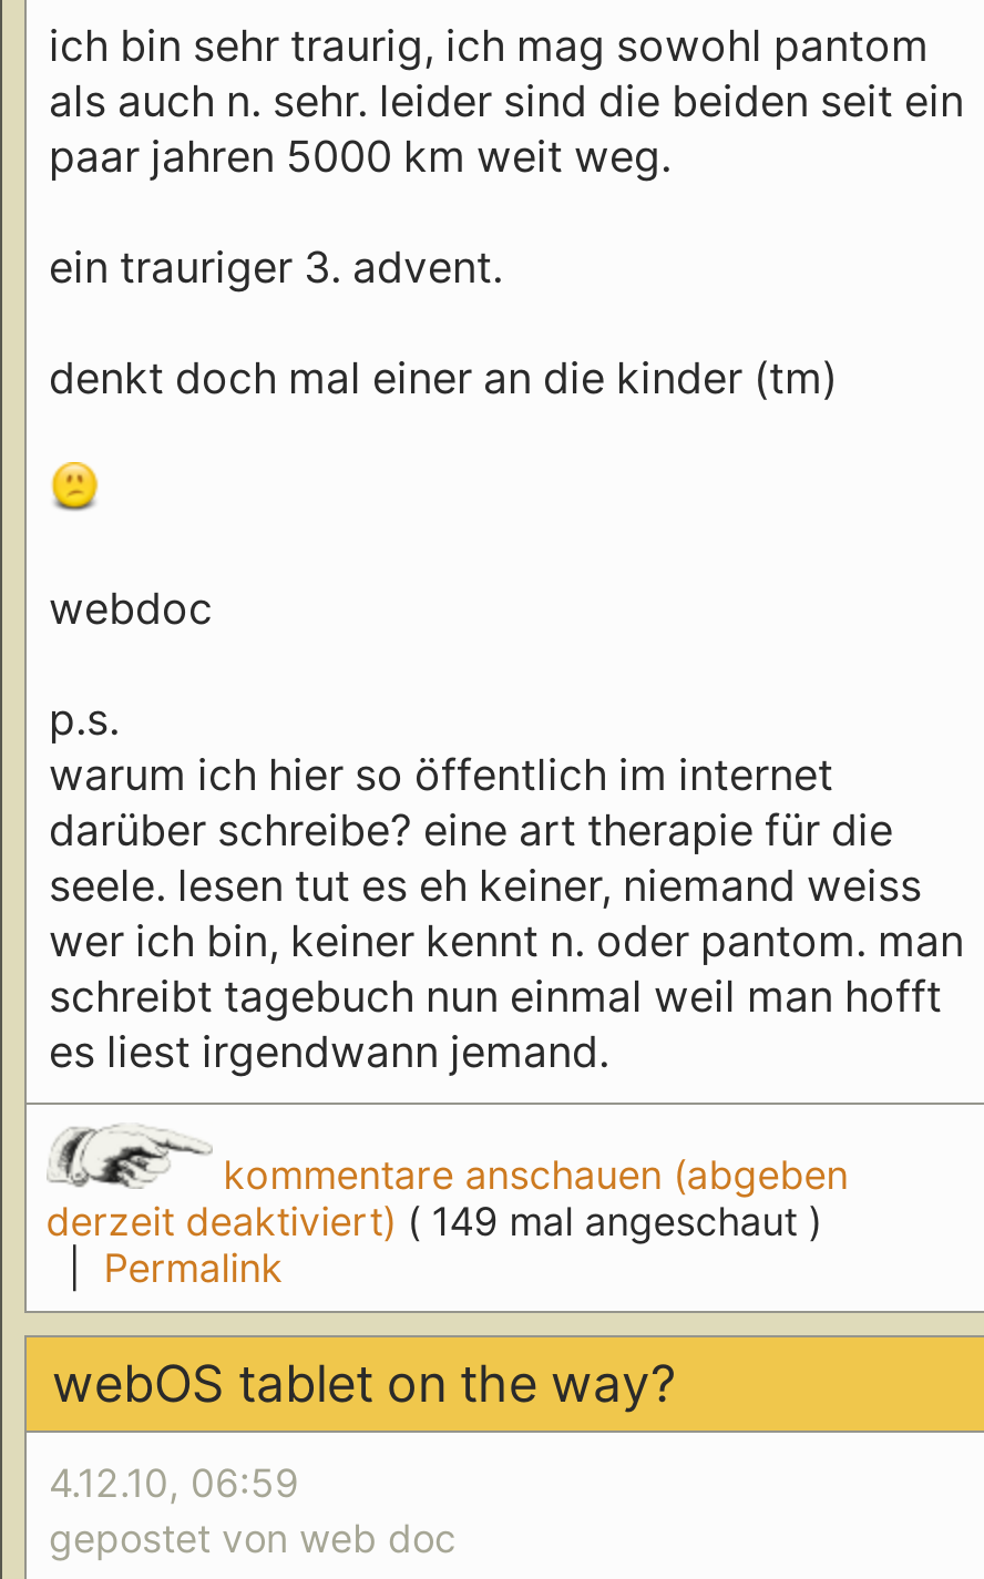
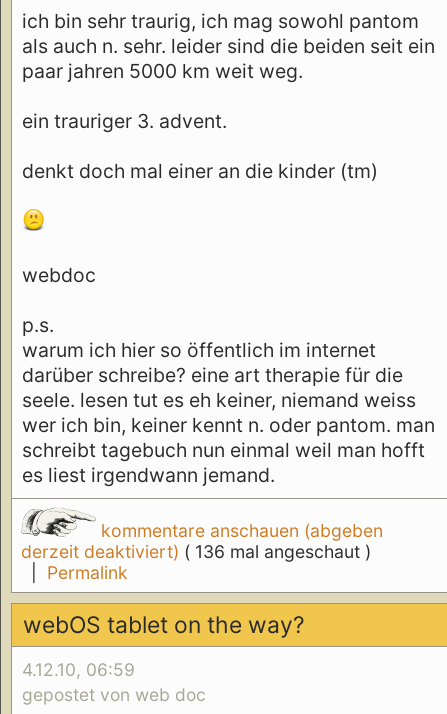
- derzeit deaktiviert) ( 149 mal angeschaut )
+ derzeit deaktiviert) ( 136 mal angeschaut )
